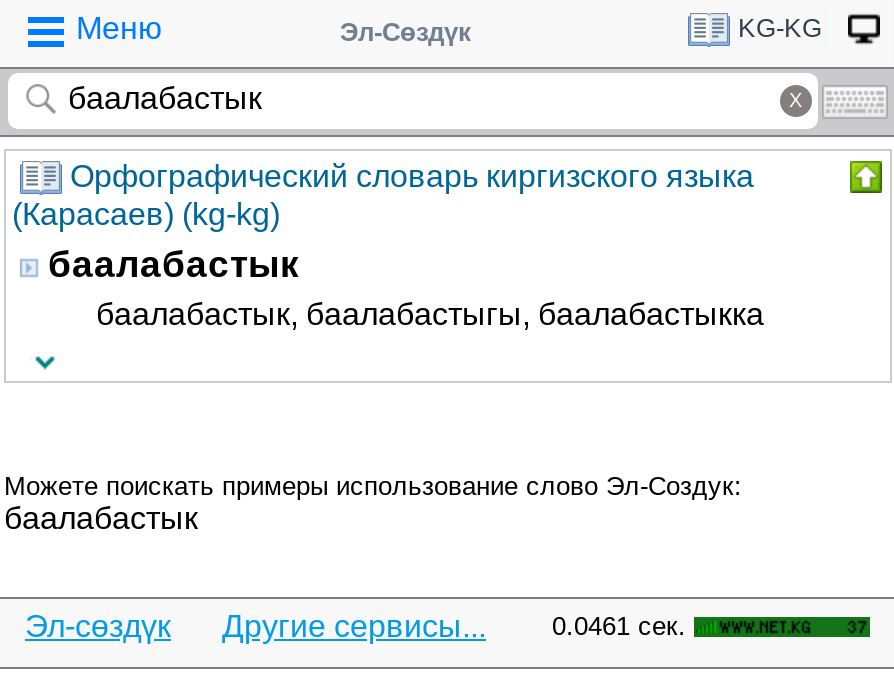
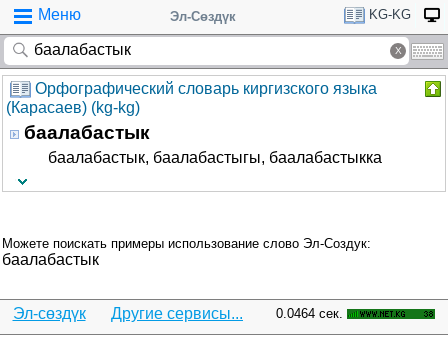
- 0.0461 сек.
+ 0.0464 сек.
